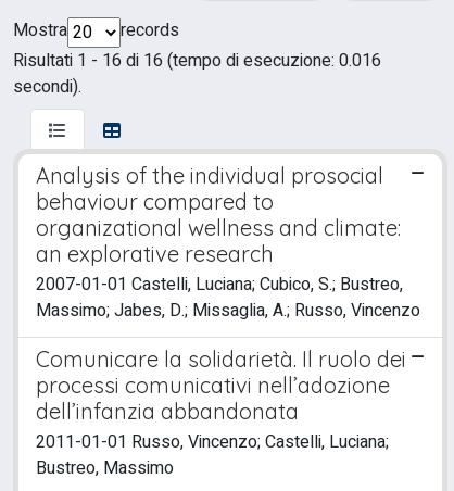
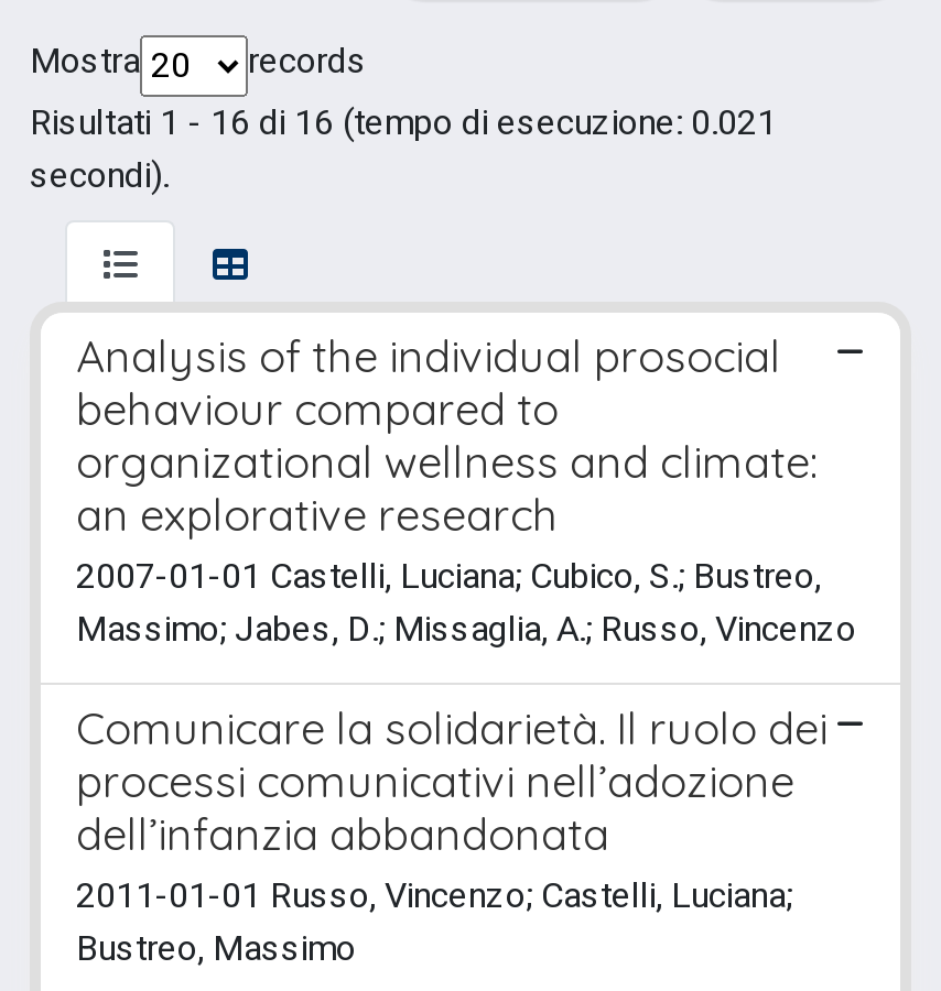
- Risultati 1 - 16 di 16 (tempo di esecuzione: 0.016
+ Risultati 1 - 16 di 16 (tempo di esecuzione: 0.021
